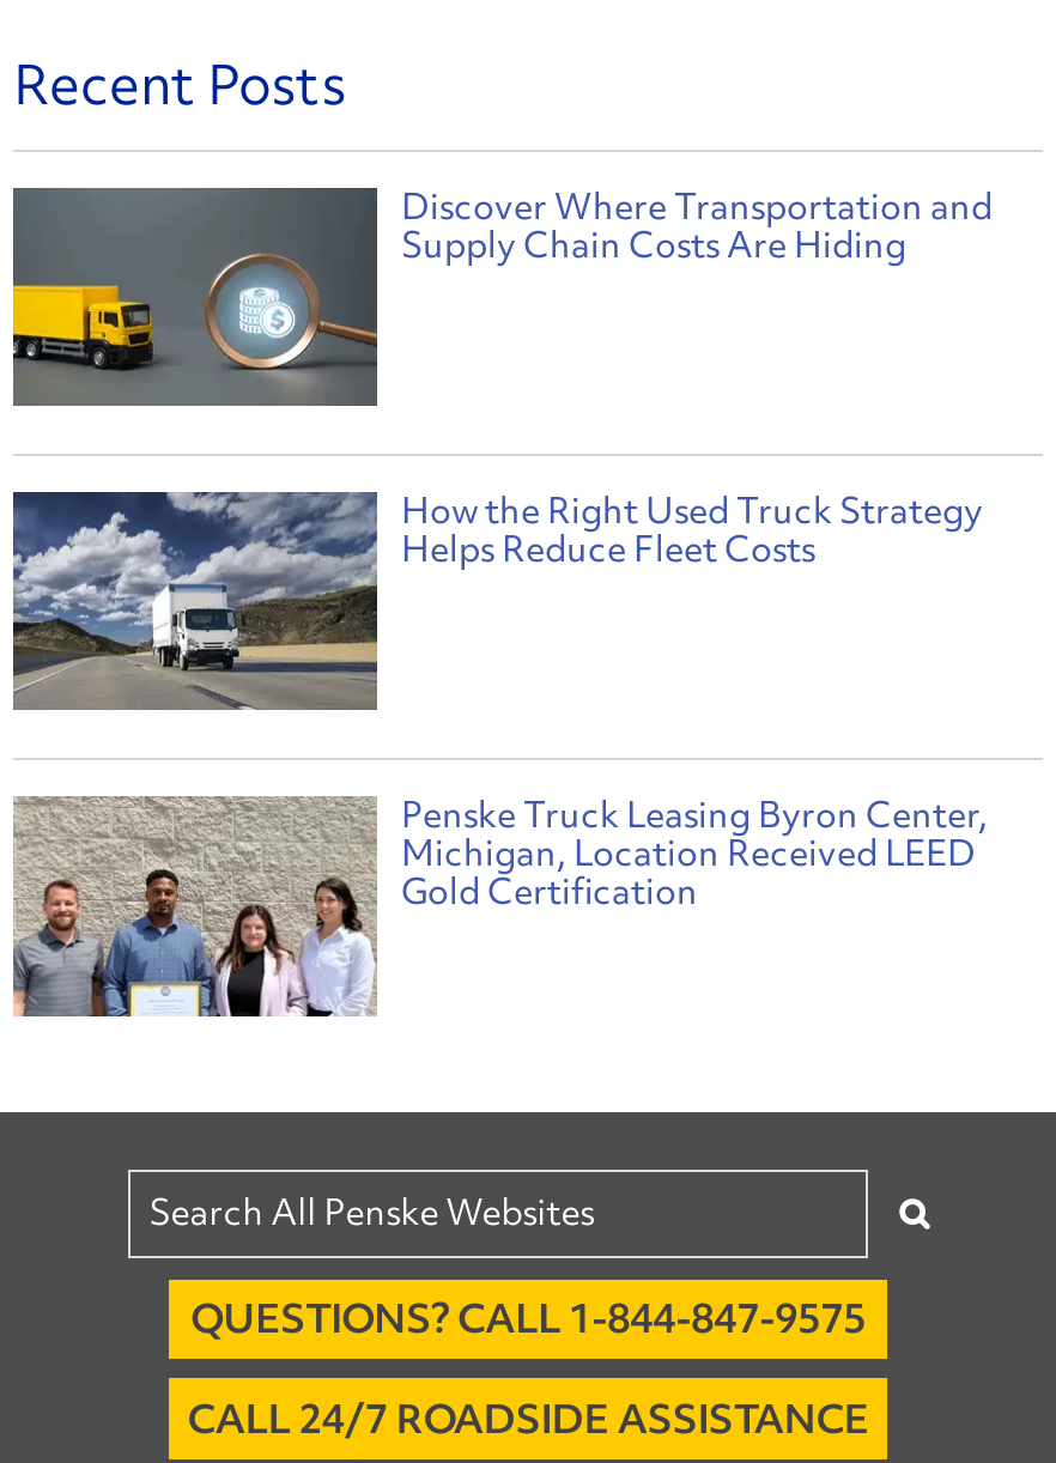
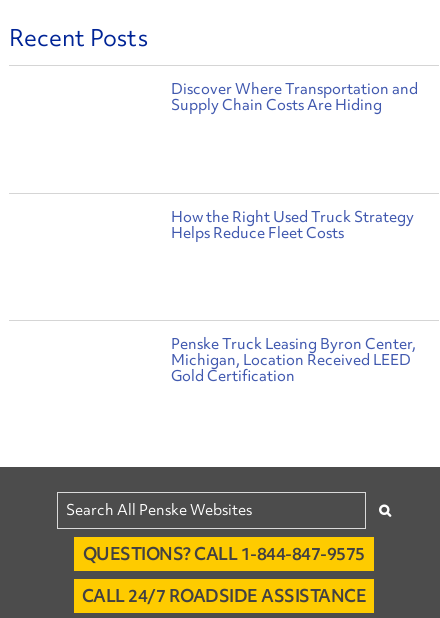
- [image]

- [image]

- [image]
